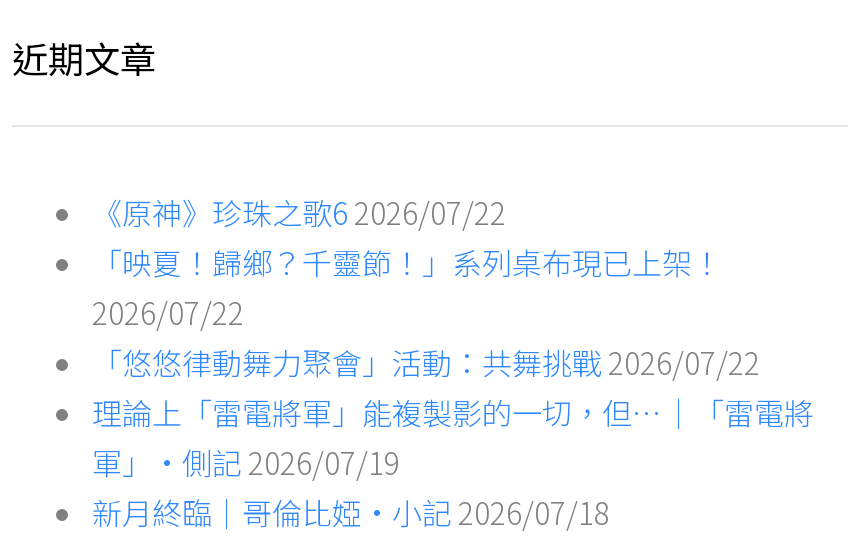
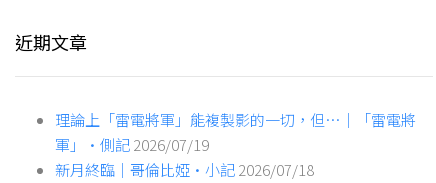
- 《原神》珍珠之歌6 2026/07/22
- 「映夏！歸鄉？千靈節！」系列桌布現已上架！
- 2026/07/22
- 「悠悠律動舞力聚會」活動：共舞挑戰 2026/07/22
